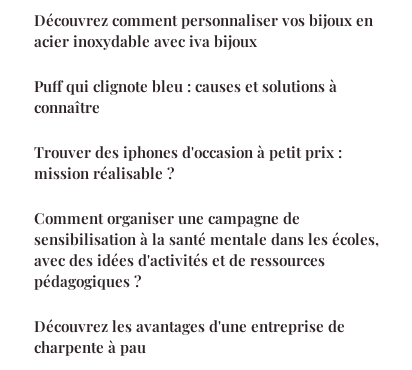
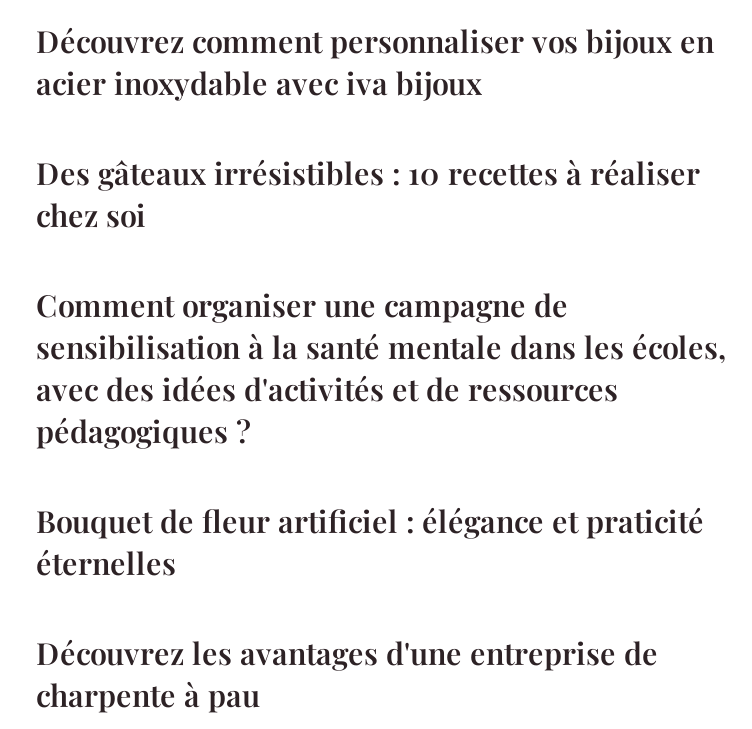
- Puff qui clignote bleu : causes et solutions à
- connaître
- Trouver des iphones d'occasion à petit prix :
- mission réalisable ?
+ Des gâteaux irrésistibles : 10 recettes à réaliser
+ chez soi

moved up: Comment organiser une campagne de | sensibilisation à la santé mentale dans les écoles, | avec des idées d'activités et de ressources | pédagogiques ?

+ Bouquet de fleur artificiel : élégance et praticité
+ éternelles
